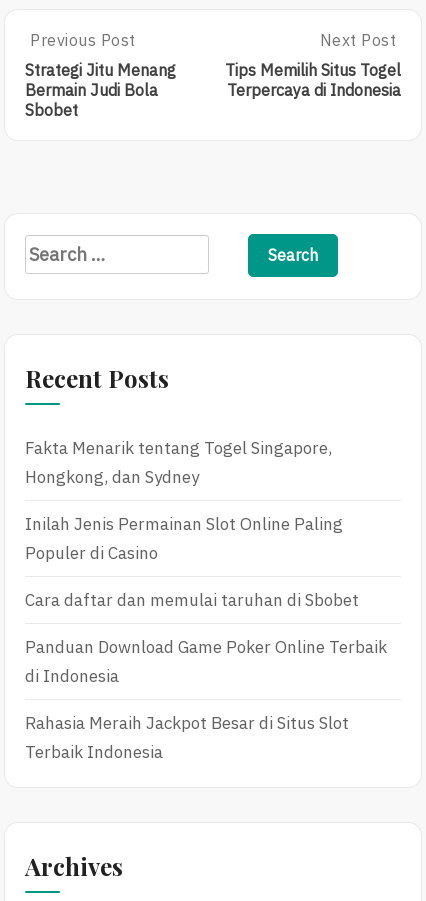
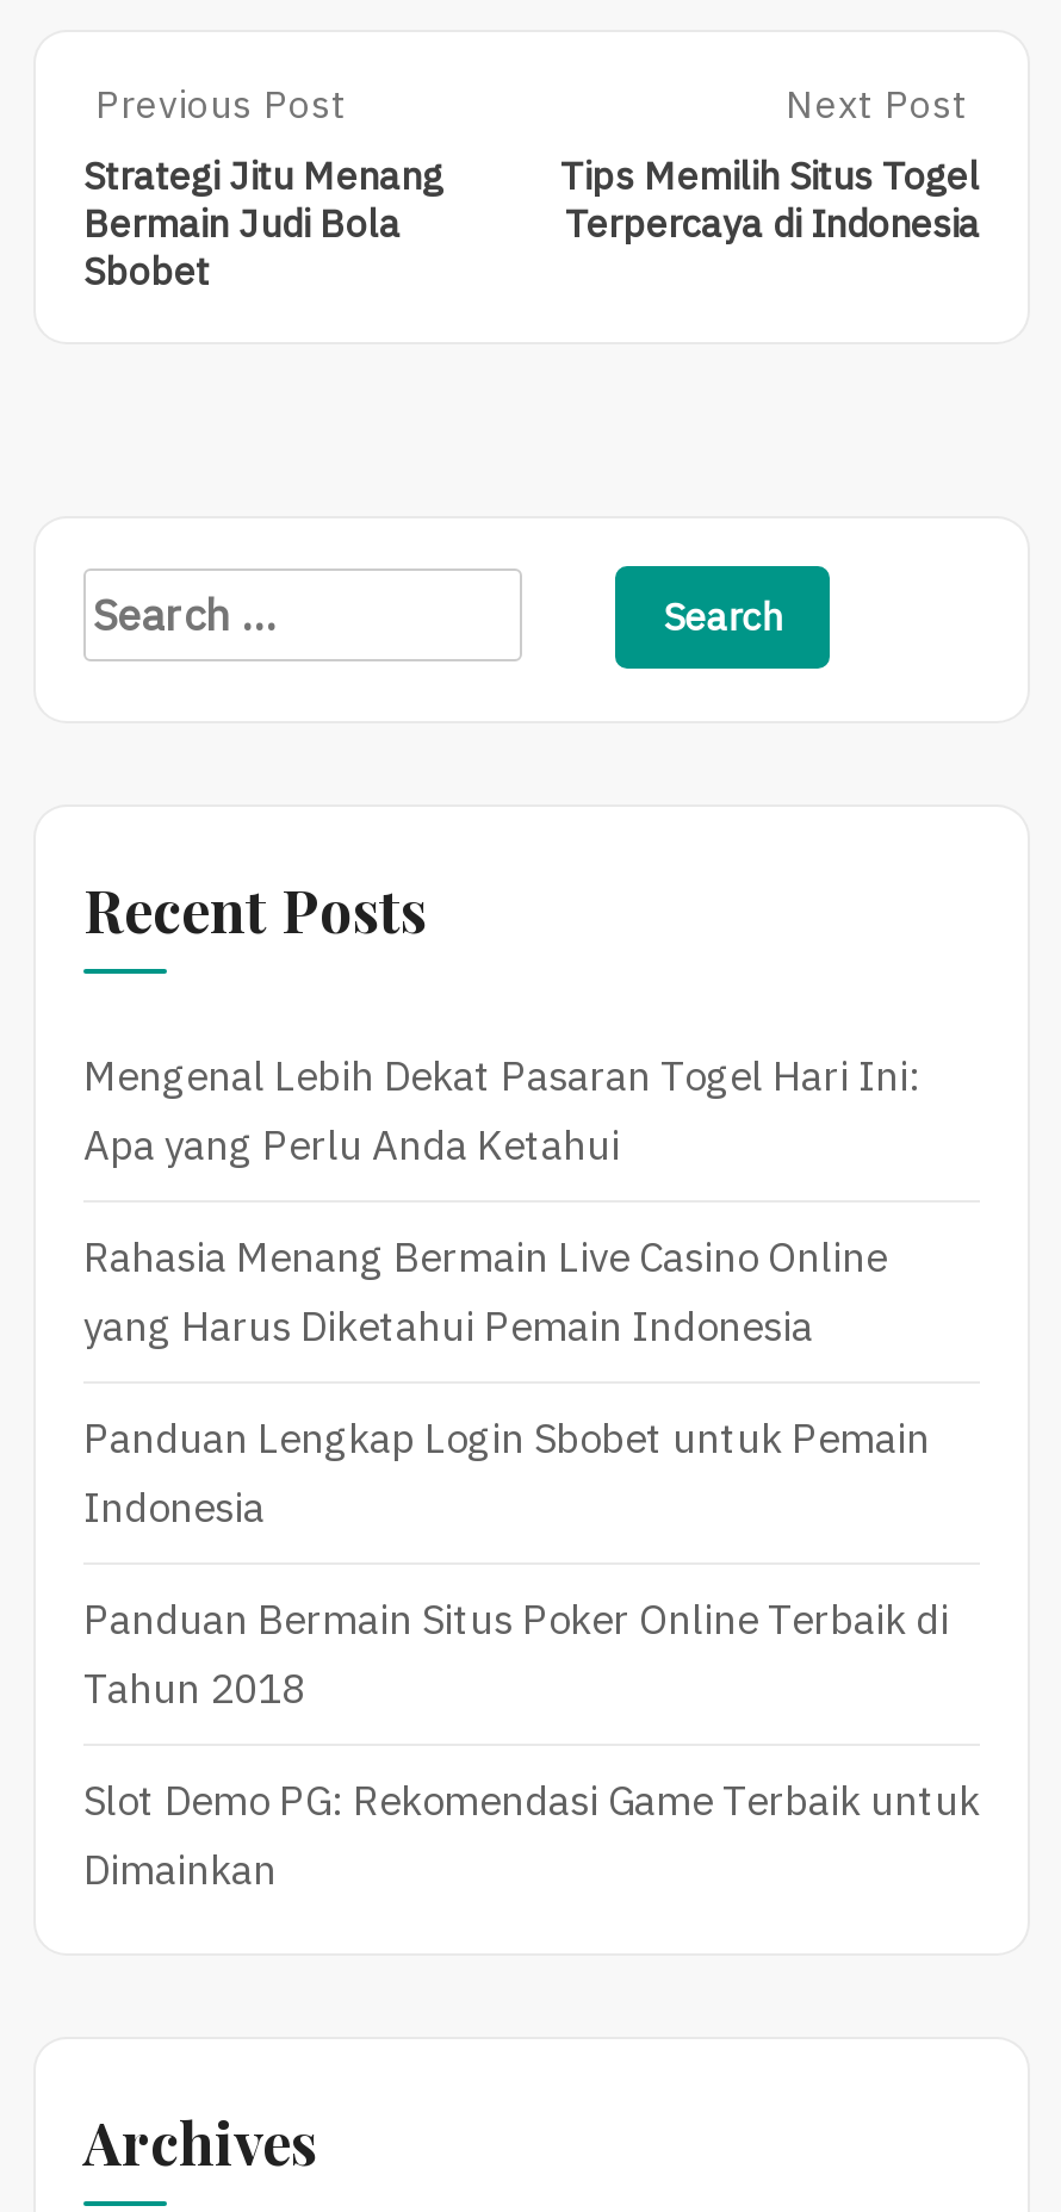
- Fakta Menarik tentang Togel Singapore,
- Hongkong, dan Sydney
+ Mengenal Lebih Dekat Pasaran Togel Hari Ini:
+ Apa yang Perlu Anda Ketahui

- Inilah Jenis Permainan Slot Online Paling
- Populer di Casino
+ Rahasia Menang Bermain Live Casino Online
+ yang Harus Diketahui Pemain Indonesia

- Cara daftar dan memulai taruhan di Sbobet
+ Panduan Lengkap Login Sbobet untuk Pemain
+ Indonesia

- Panduan Download Game Poker Online Terbaik
- di Indonesia
+ Panduan Bermain Situs Poker Online Terbaik di
+ Tahun 2018

- Rahasia Meraih Jackpot Besar di Situs Slot
- Terbaik Indonesia
+ Slot Demo PG: Rekomendasi Game Terbaik untuk
+ Dimainkan
